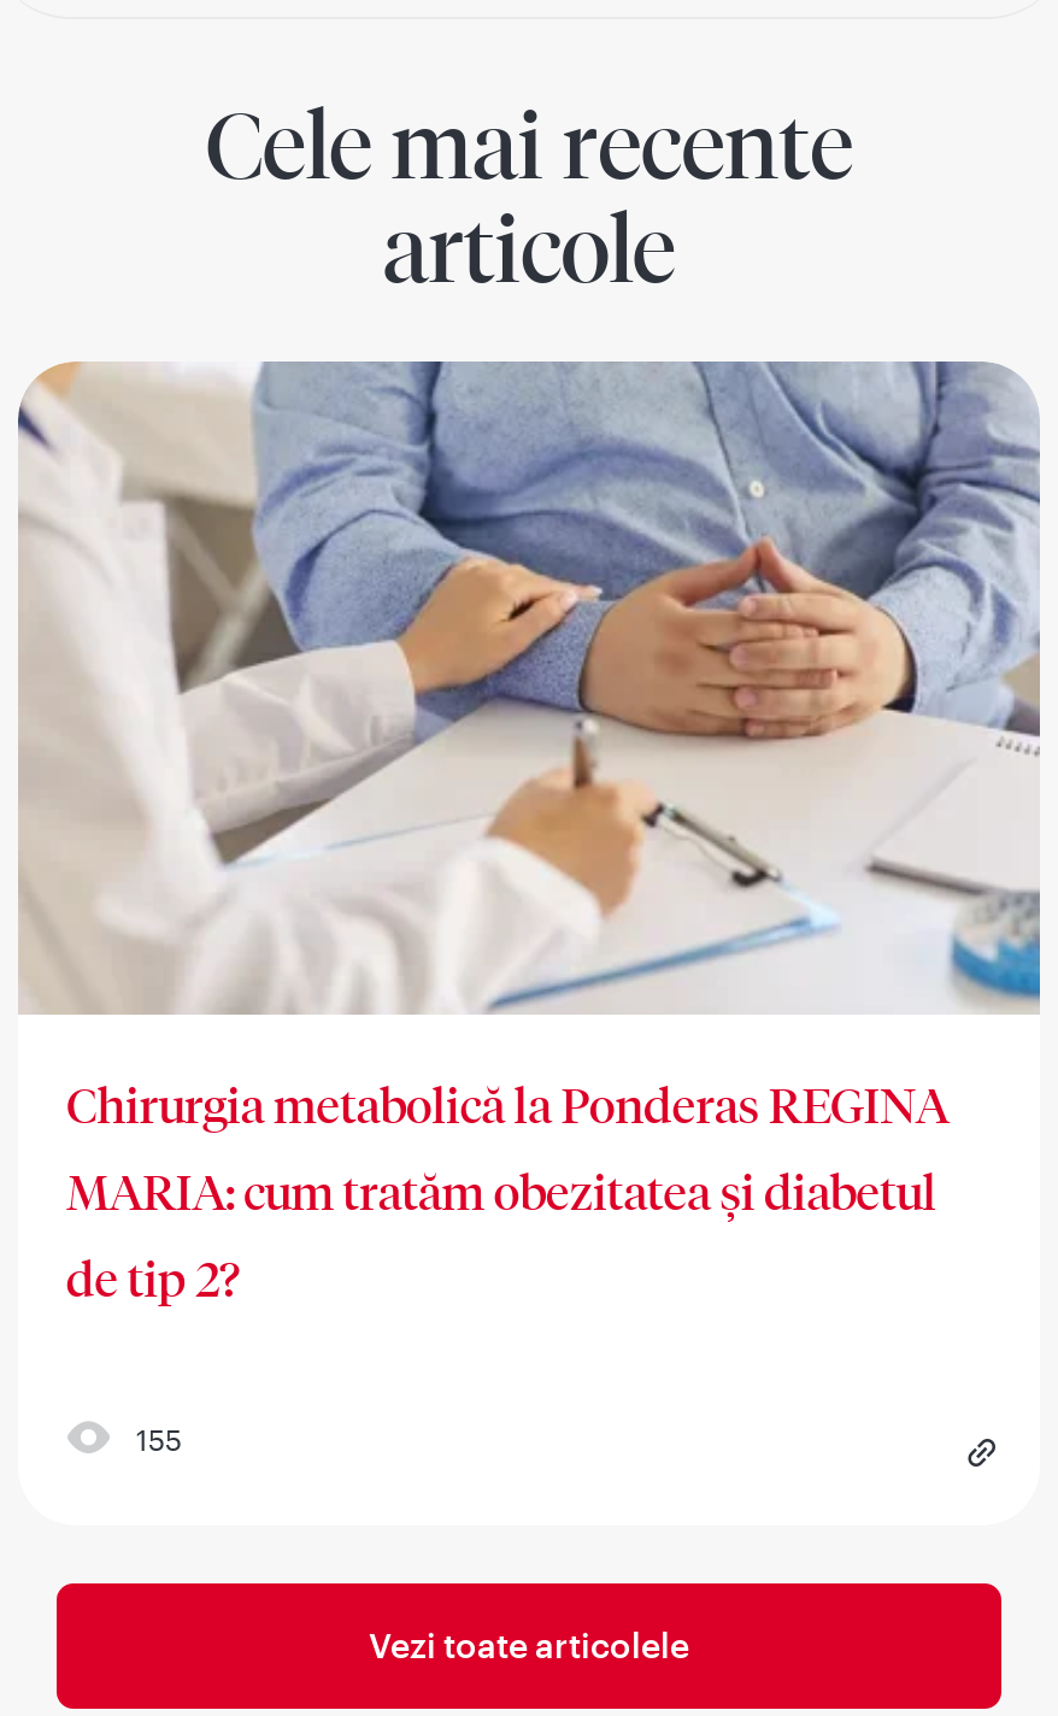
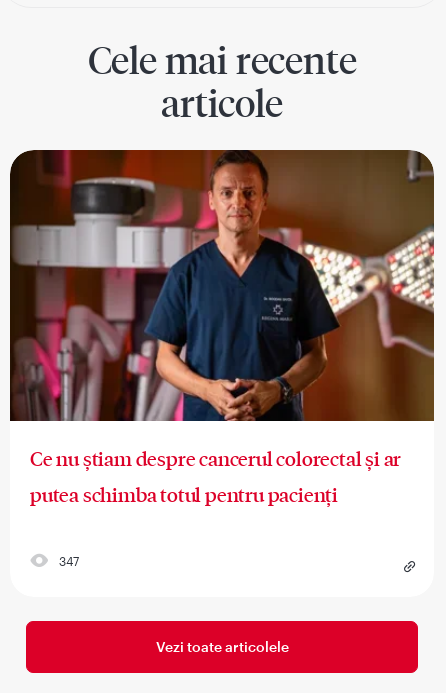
- [image]
- Chirurgia metabolică la Ponderas REGINA
- MARIA: cum tratăm obezitatea și diabetul
- de tip 2?
- 155
+ [image]
+ Ce nu știam despre cancerul colorectal și ar
+ putea schimba totul pentru pacienți
+ 347
